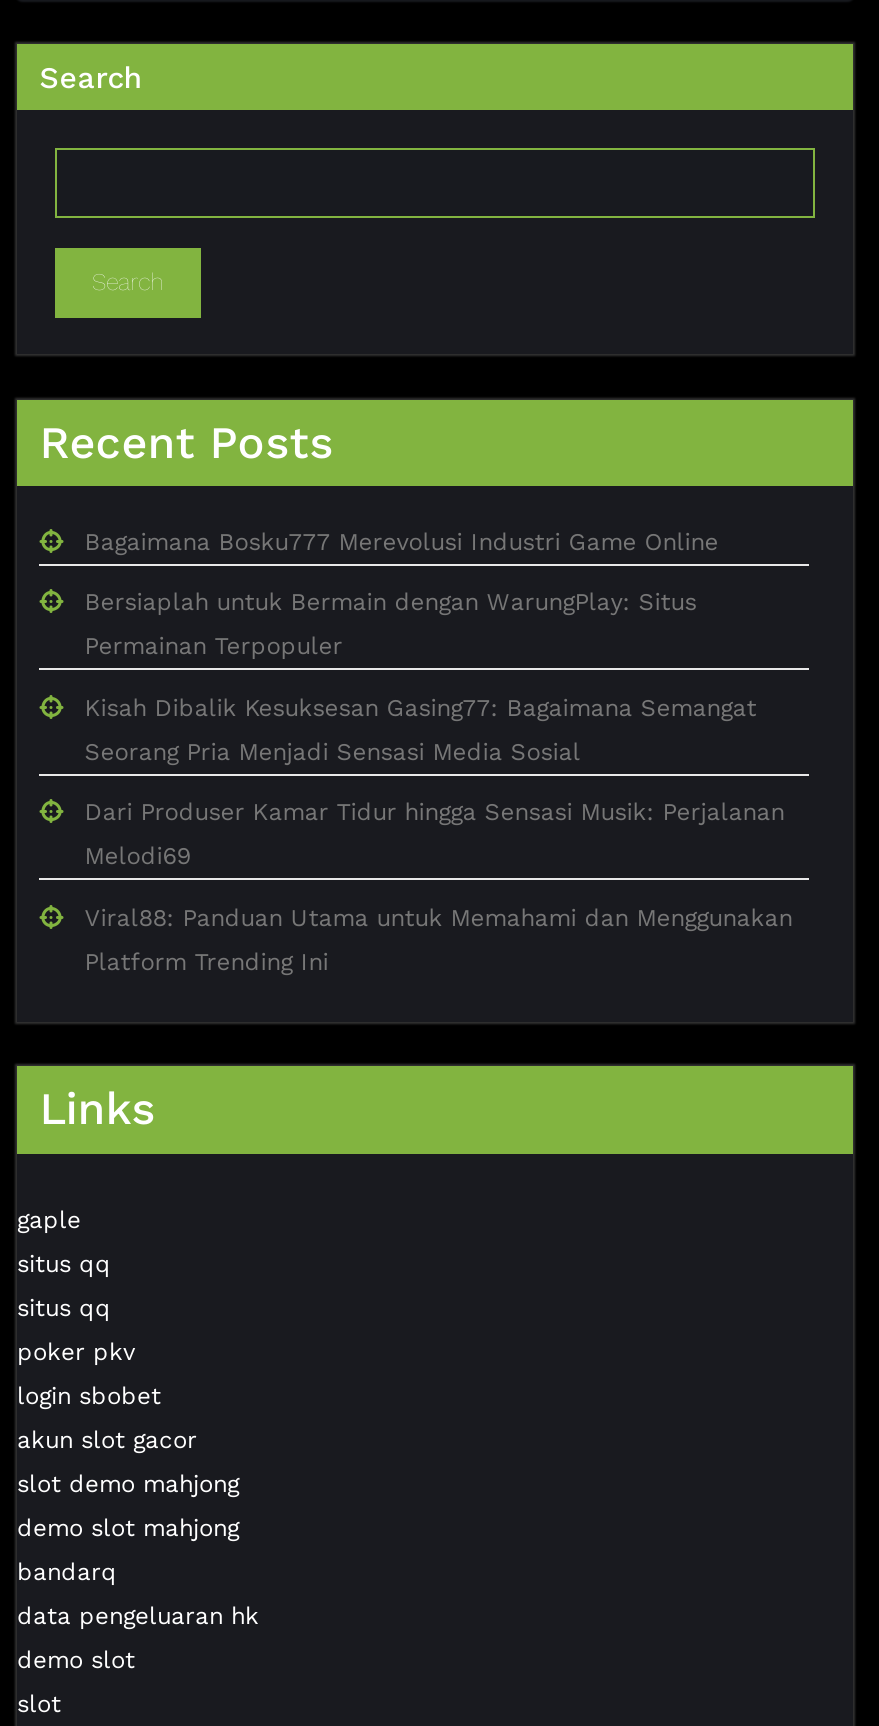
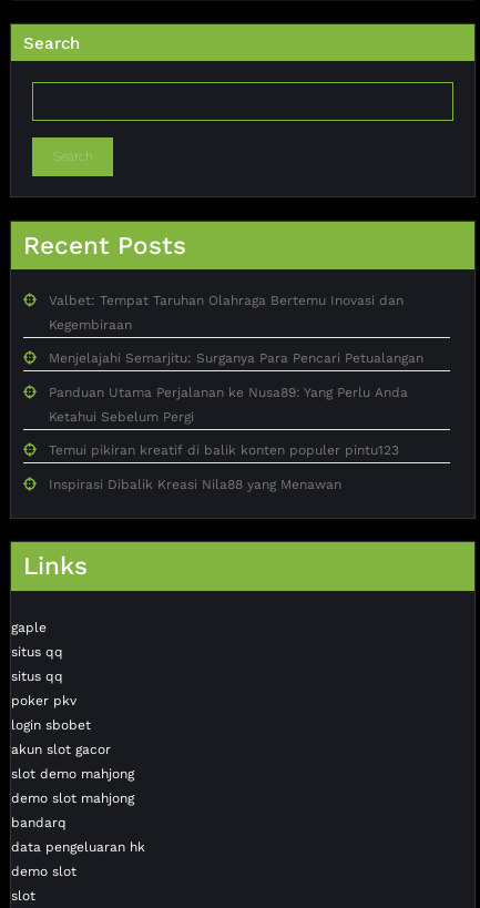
- Bagaimana Bosku777 Merevolusi Industri Game Online
- Bersiaplah untuk Bermain dengan WarungPlay: Situs
- Permainan Terpopuler
- Kisah Dibalik Kesuksesan Gasing77: Bagaimana Semangat
- Seorang Pria Menjadi Sensasi Media Sosial
- Dari Produser Kamar Tidur hingga Sensasi Musik: Perjalanan
- Melodi69
- Viral88: Panduan Utama untuk Memahami dan Menggunakan
- Platform Trending Ini
+ Valbet: Tempat Taruhan Olahraga Bertemu Inovasi dan
+ Kegembiraan
+ Menjelajahi Semarjitu: Surganya Para Pencari Petualangan
+ Panduan Utama Perjalanan ke Nusa89: Yang Perlu Anda
+ Ketahui Sebelum Pergi
+ Temui pikiran kreatif di balik konten populer pintu123
+ Inspirasi Dibalik Kreasi Nila88 yang Menawan
